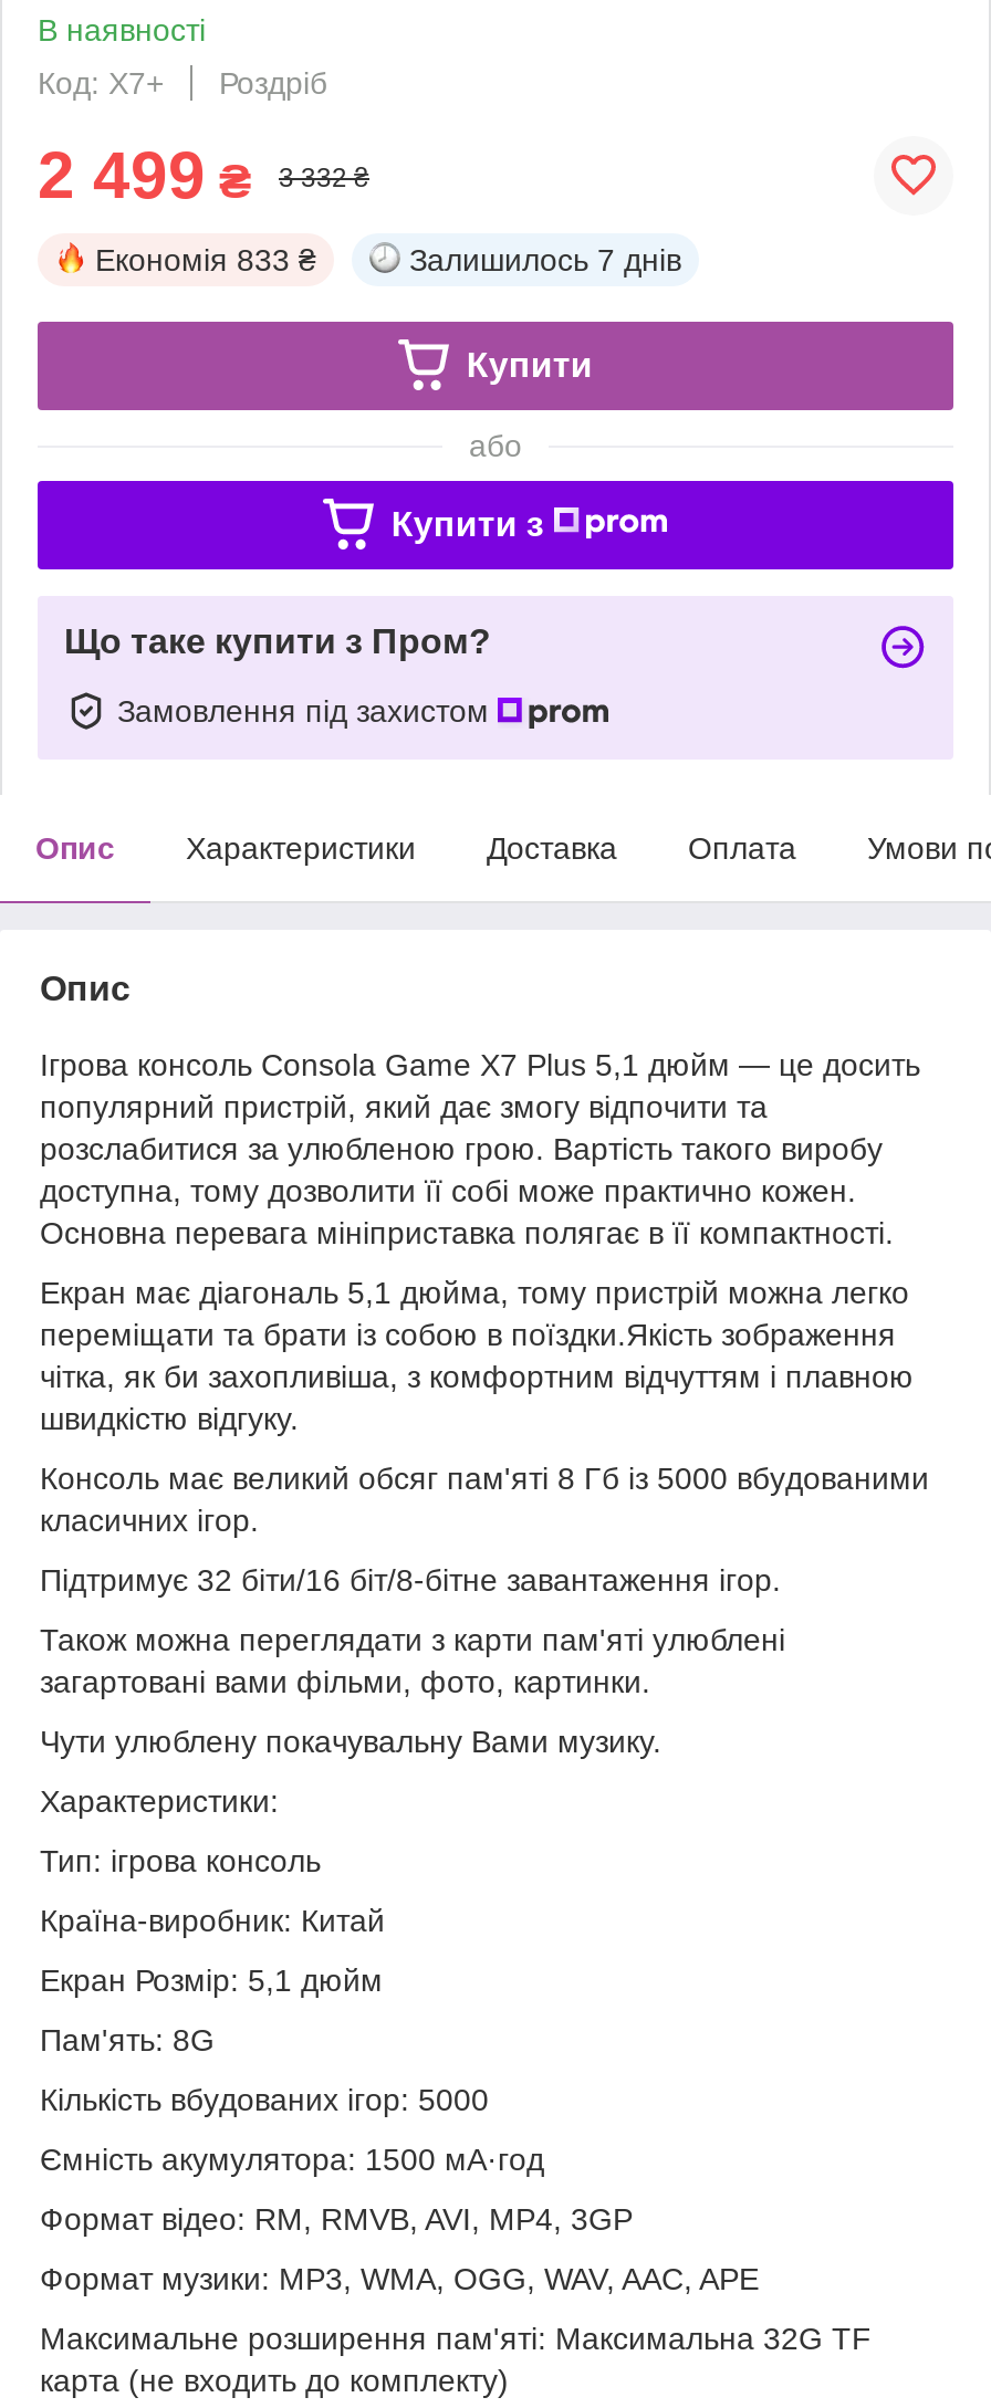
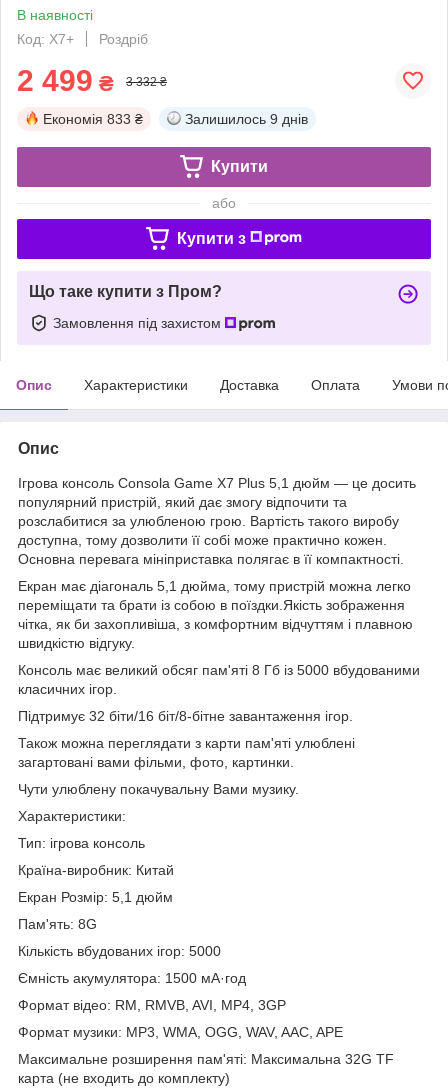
- Залишилось 7 днів
+ Залишилось 9 днів
